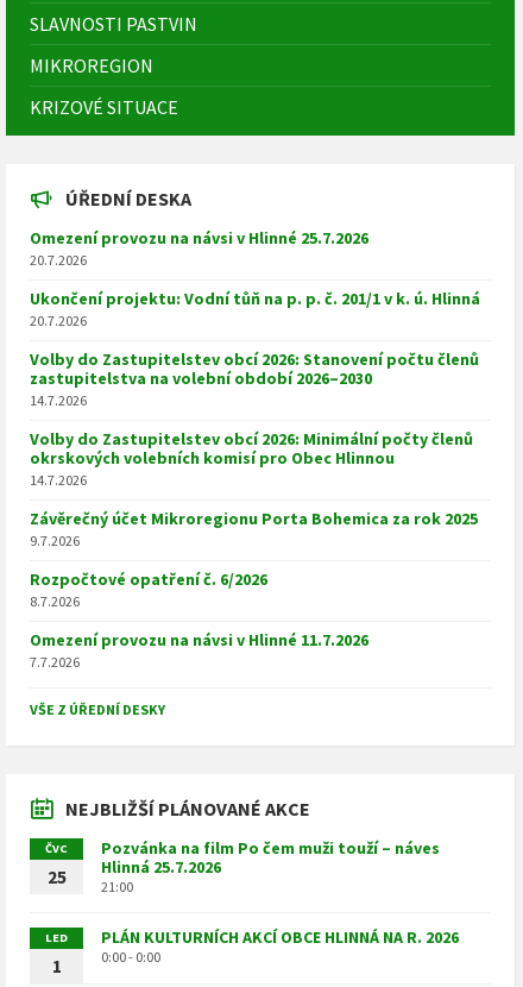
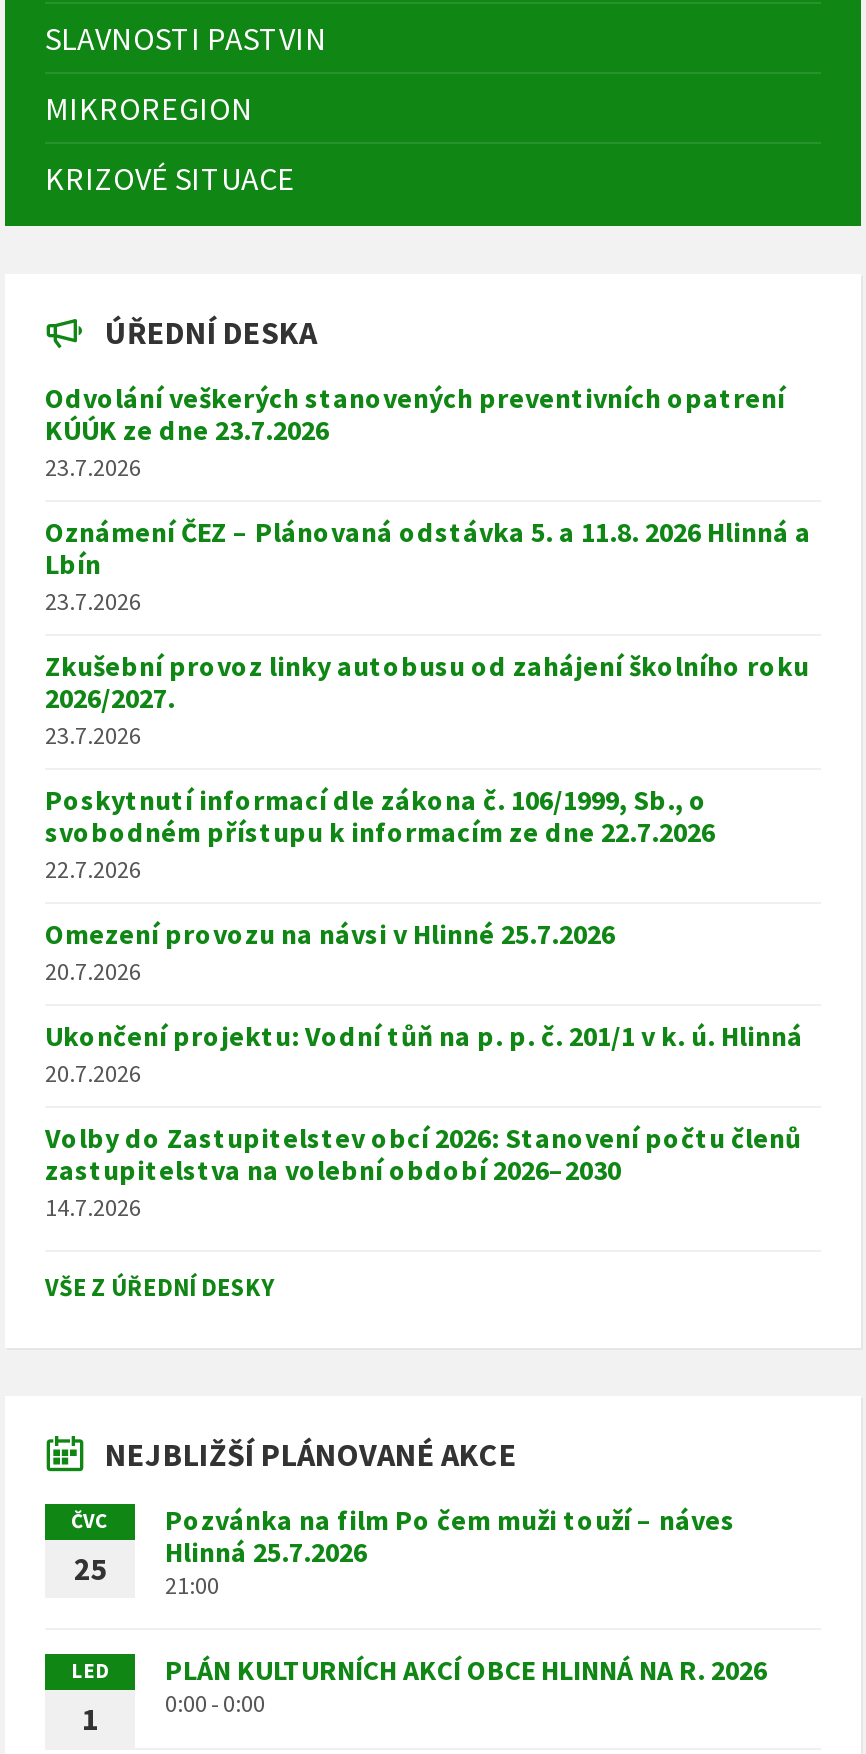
+ Odvolání veškerých stanovených preventivních opatrení
+ KÚÚK ze dne 23.7.2026
+ 23.7.2026
+ Oznámení ČEZ – Plánovaná odstávka 5. a 11.8. 2026 Hlinná a
+ Lbín
+ 23.7.2026
+ Zkušební provoz linky autobusu od zahájení školního roku
+ 2026/2027.
+ 23.7.2026
+ Poskytnutí informací dle zákona č. 106/1999, Sb., o
+ svobodném přístupu k informacím ze dne 22.7.2026
+ 22.7.2026

moved down: Omezení provozu na návsi v Hlinné 25.7.2026 | 20.7.2026 | Ukončení projektu: Vodní tůň na p. p. č. 201/1 v k. ú. Hlinná | 20.7.2026 | Volby do Zastupitelstev obcí 2026: Stanovení počtu členů | zastupitelstva na volební období 2026–2030 | 14.7.2026

- Volby do Zastupitelstev obcí 2026: Minimální počty členů
- okrskových volebních komisí pro Obec Hlinnou
- 14.7.2026
- Závěrečný účet Mikroregionu Porta Bohemica za rok 2025
- 9.7.2026
- Rozpočtové opatření č. 6/2026
- 8.7.2026
- Omezení provozu na návsi v Hlinné 11.7.2026
- 7.7.2026
